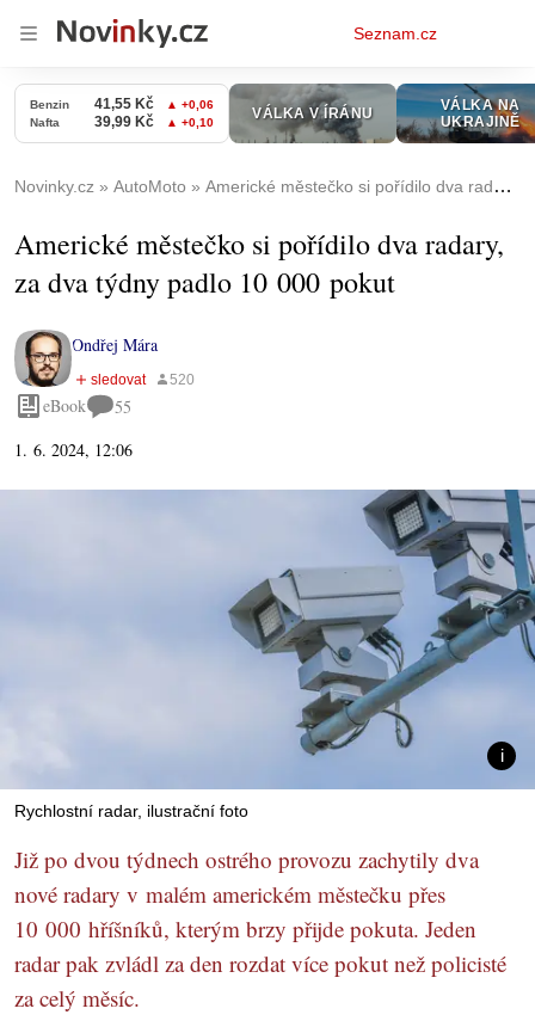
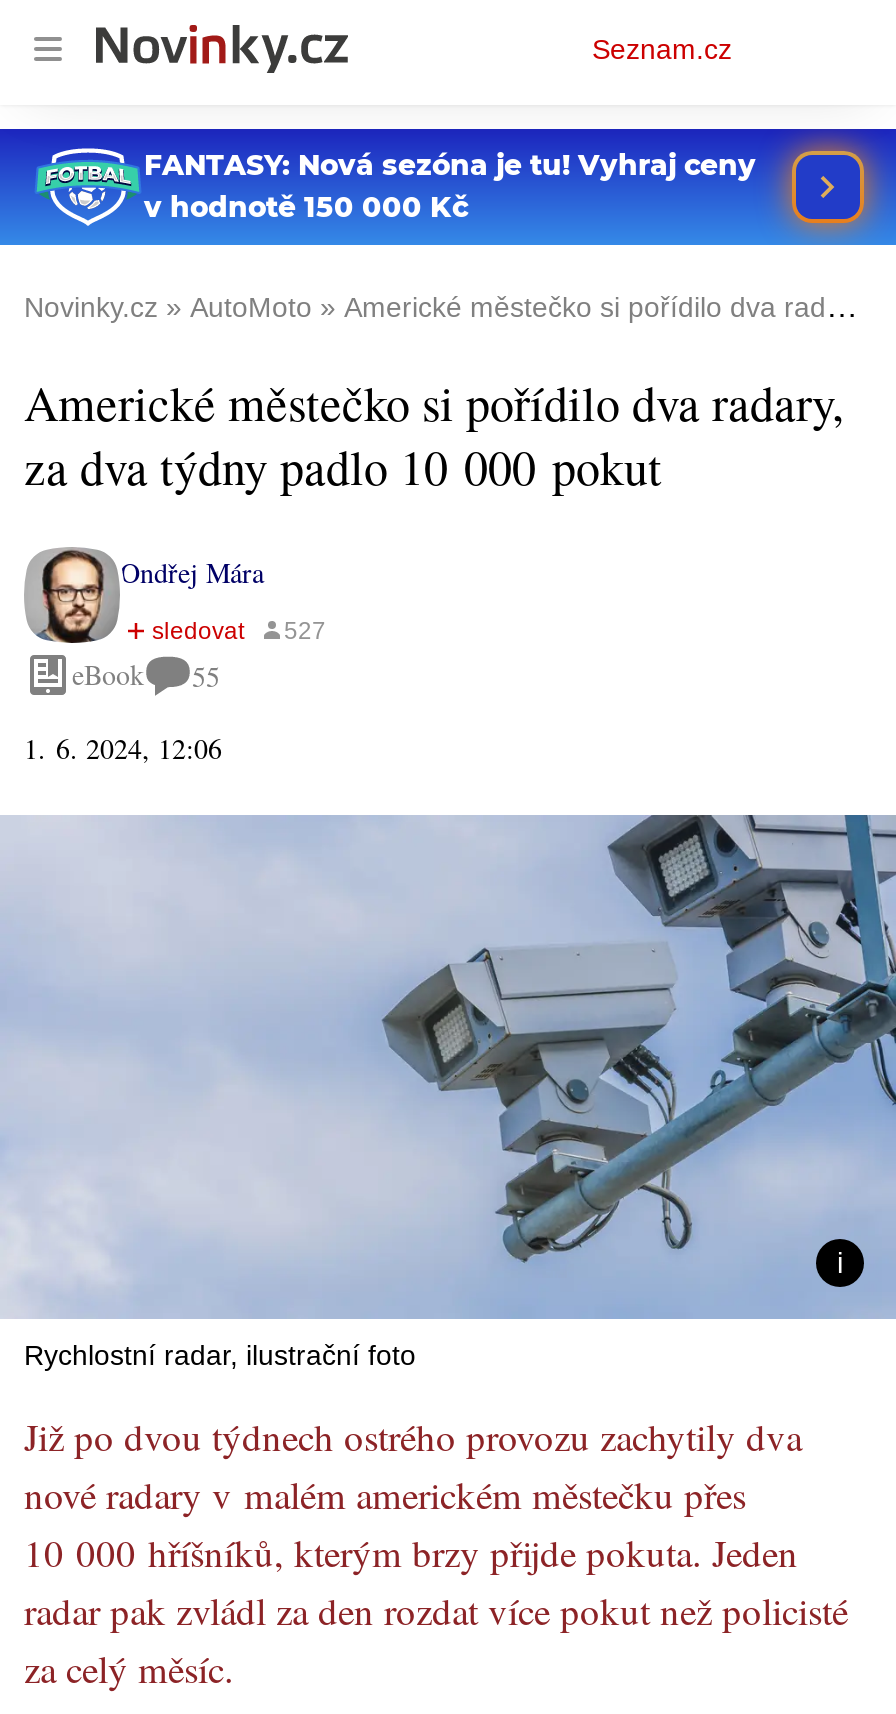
- [image]
+ [image]
